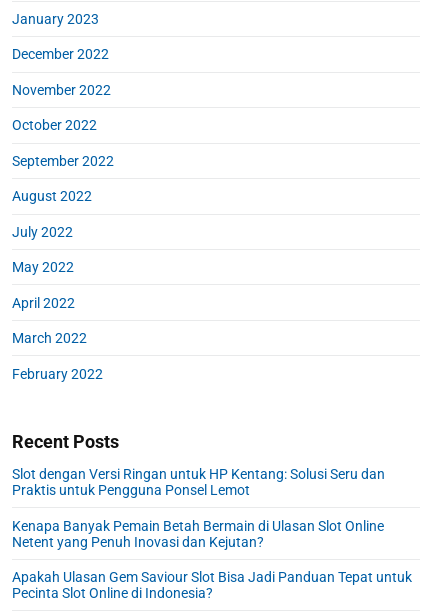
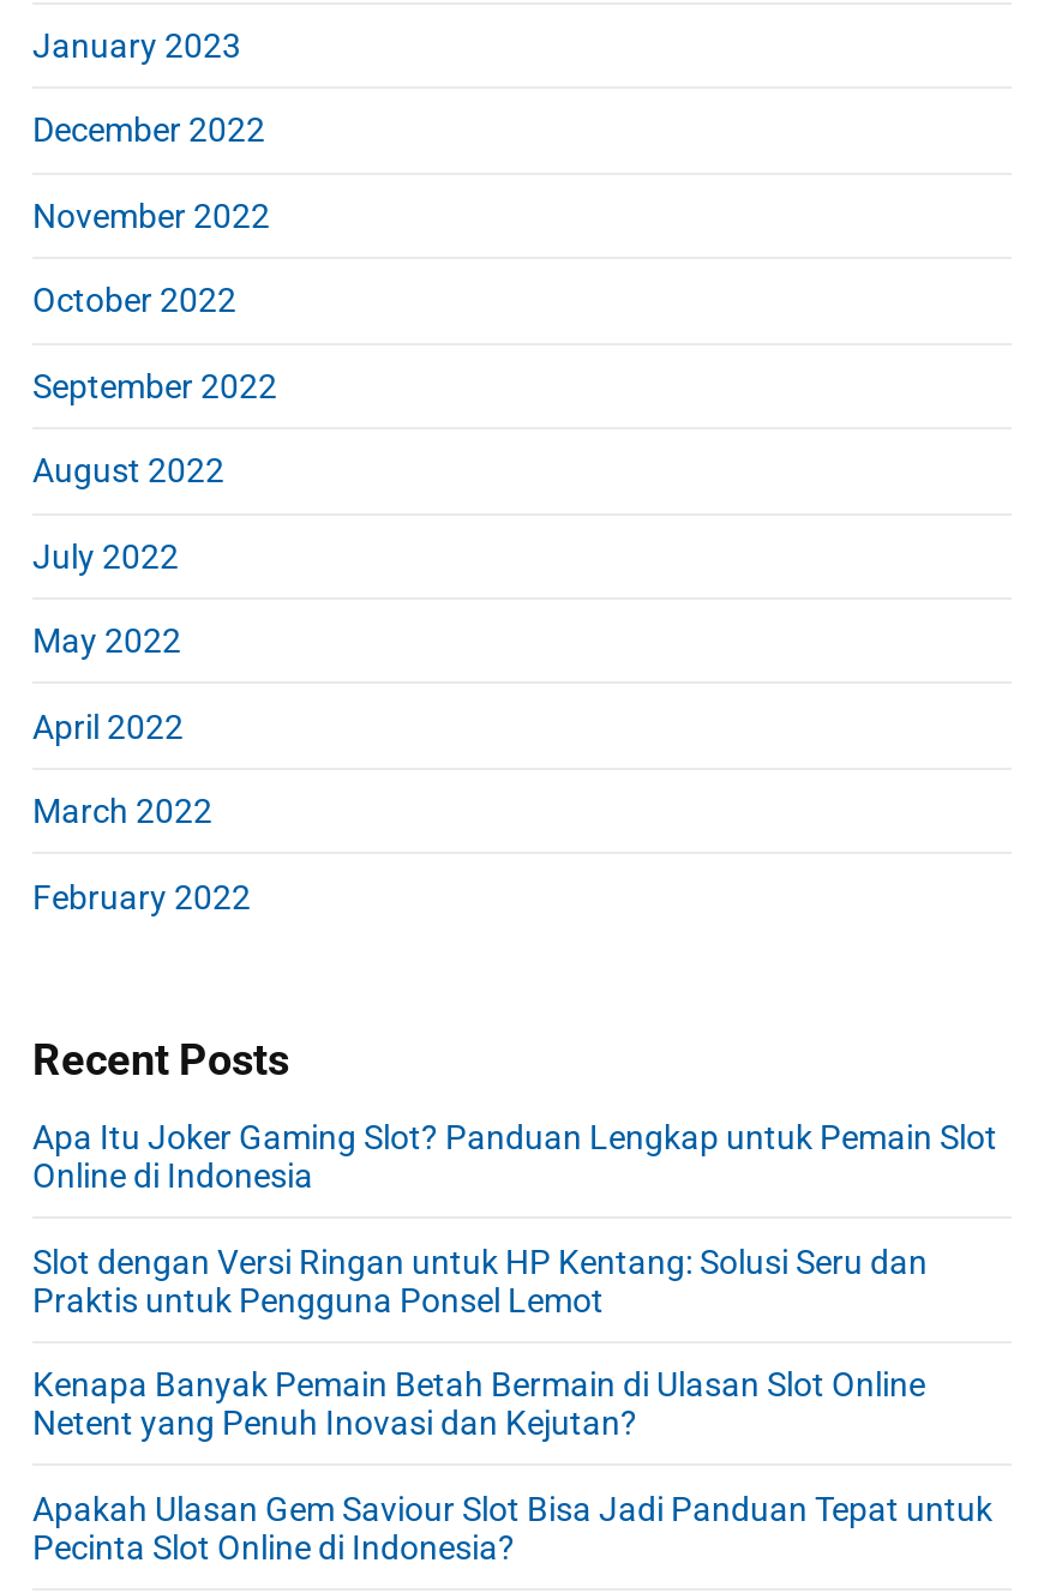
+ Apa Itu Joker Gaming Slot? Panduan Lengkap untuk Pemain Slot
+ Online di Indonesia
